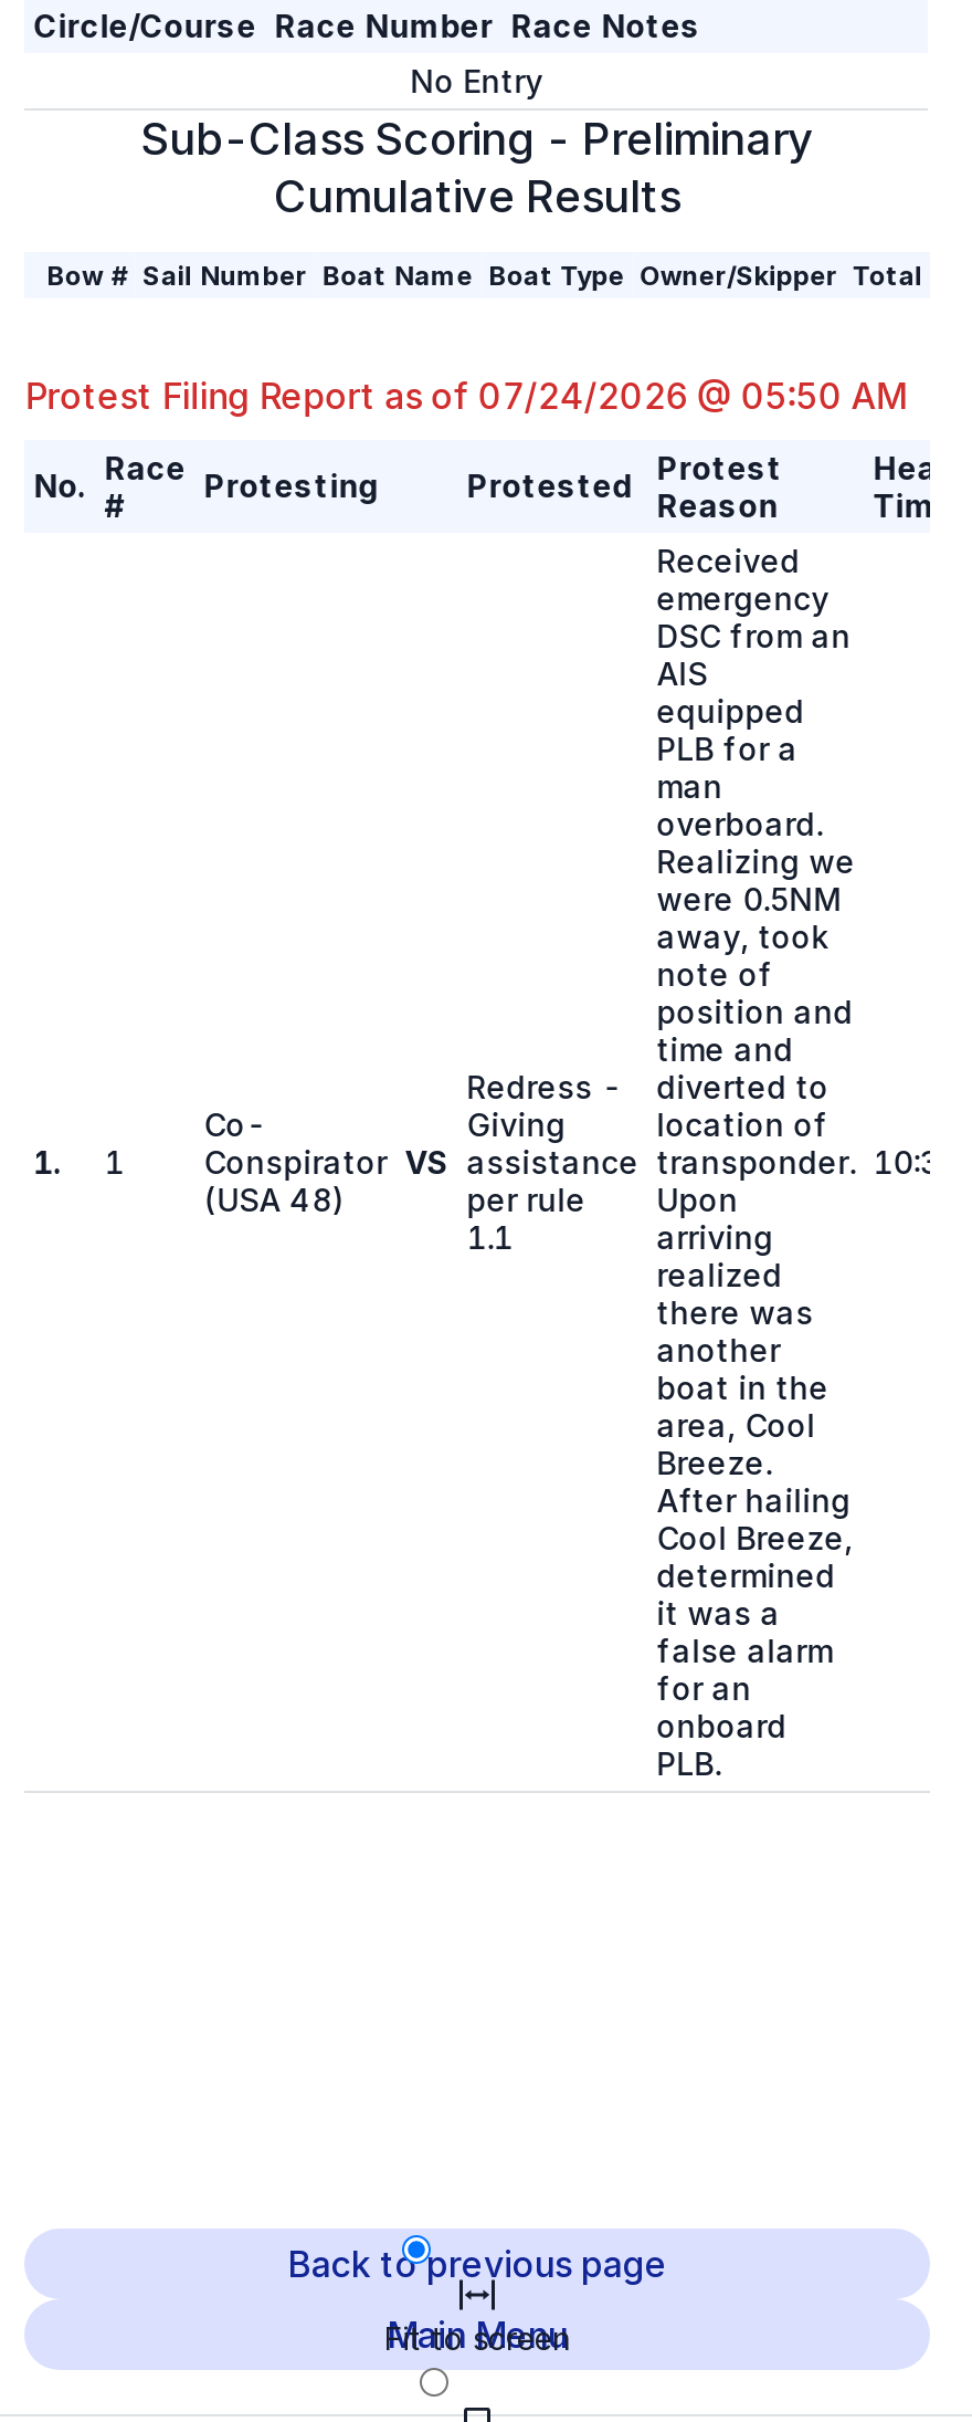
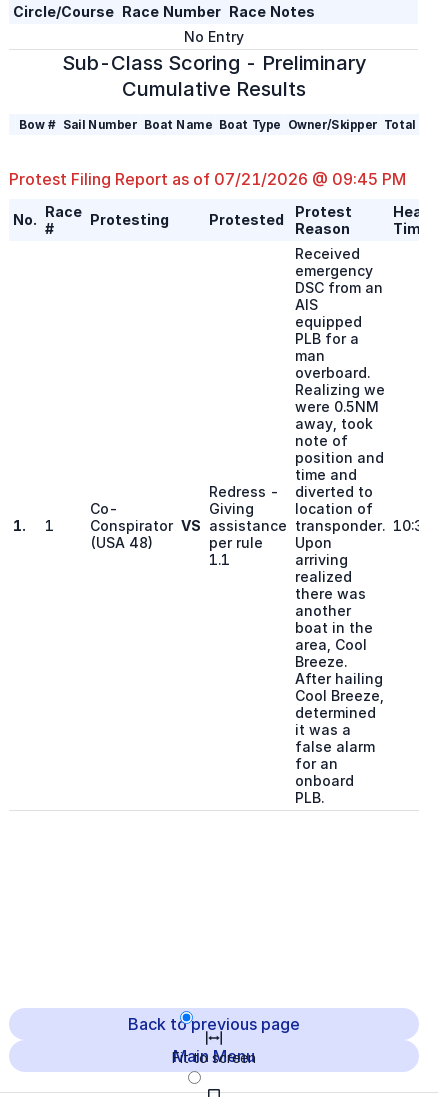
- Protest Filing Report as of 07/24/2026 @ 05:50 AM
+ Protest Filing Report as of 07/21/2026 @ 09:45 PM
